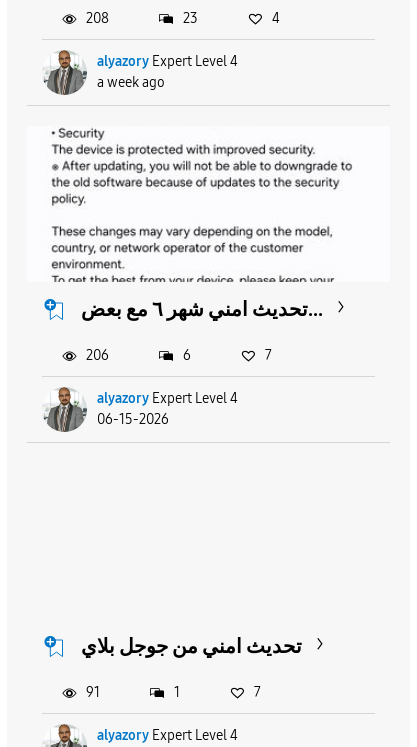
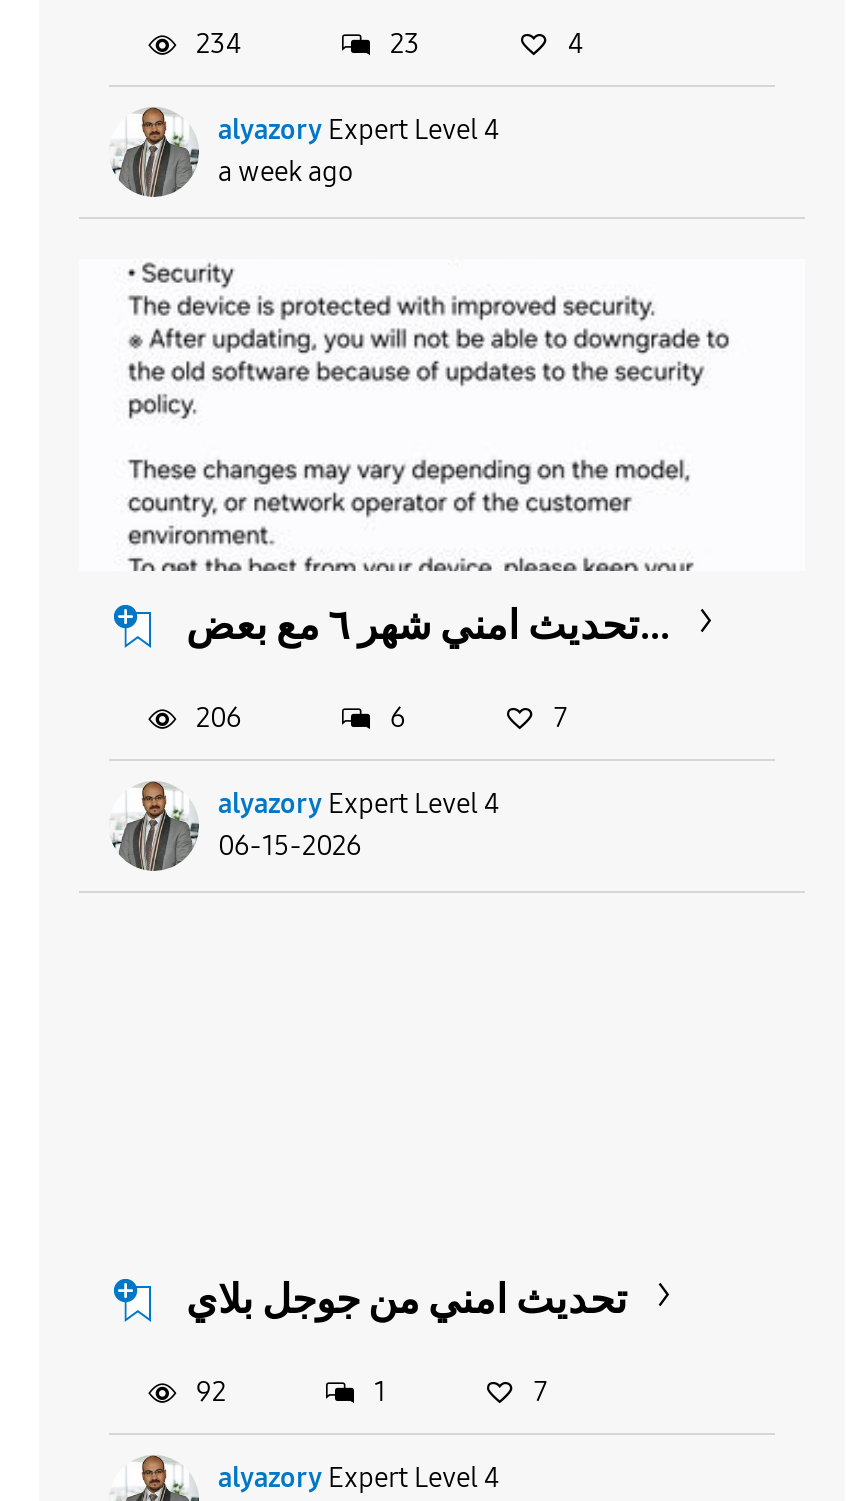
- 208
+ 234

- 91
+ 92
